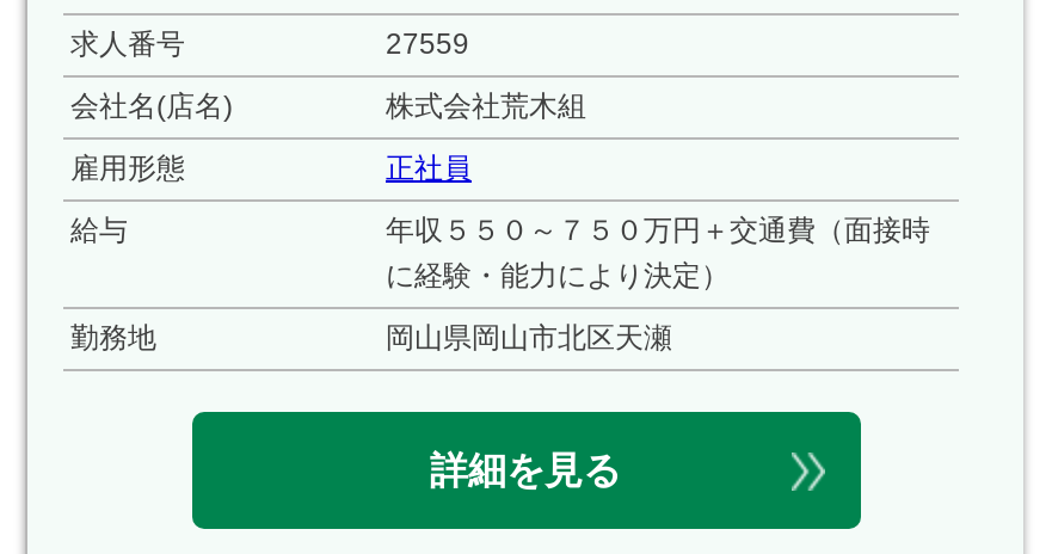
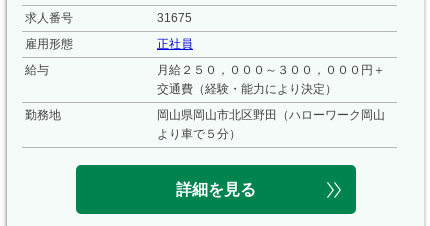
- 27559
- 会社名(店名)
- 株式会社荒木組
+ 31675

moved up: 雇用形態 | 正社員 | 給与

- 年収５５０～７５０万円＋交通費（面接時
- に経験・能力により決定）
+ 月給２５０，０００～３００，０００円＋
+ 交通費（経験・能力により決定）

moved up: 勤務地

- 岡山県岡山市北区天瀬
+ 岡山県岡山市北区野田（ハローワーク岡山
+ より車で５分）
